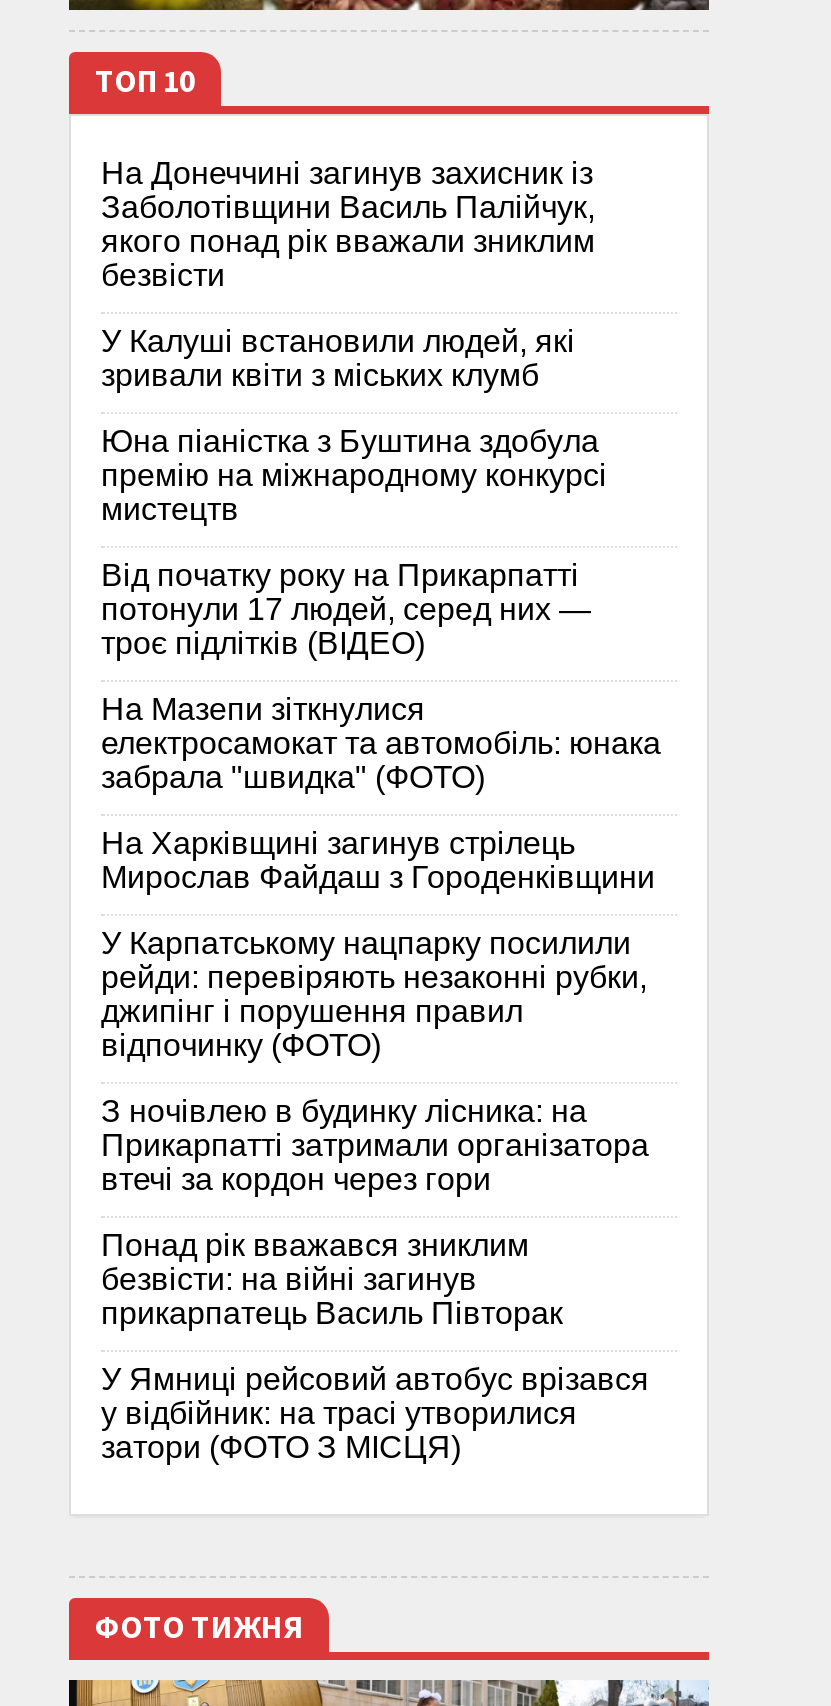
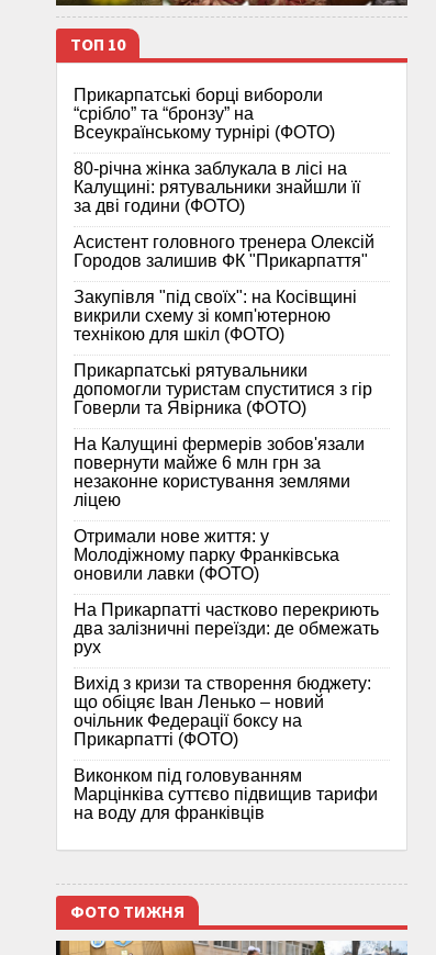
- На Донеччині загинув захисник із
- Заболотівщини Василь Палійчук,
- якого понад рік вважали зниклим
- безвісти
+ Прикарпатські борці вибороли
+ “срібло” та “бронзу” на
+ Всеукраїнському турнірі (ФОТО)

- У Калуші встановили людей, які
- зривали квіти з міських клумб
+ 80-річна жінка заблукала в лісі на
+ Калущині: рятувальники знайшли її
+ за дві години (ФОТО)

- Юна піаністка з Буштина здобула
- премію на міжнародному конкурсі
- мистецтв
+ Асистент головного тренера Олексій
+ Городов залишив ФК "Прикарпаття"

- Від початку року на Прикарпатті
- потонули 17 людей, серед них —
- троє підлітків (ВІДЕО)
+ Закупівля "під своїх": на Косівщині
+ викрили схему зі комп'ютерною
+ технікою для шкіл (ФОТО)

- На Мазепи зіткнулися
- електросамокат та автомобіль: юнака
- забрала "швидка" (ФОТО)
+ Прикарпатські рятувальники
+ допомогли туристам спуститися з гір
+ Говерли та Явірника (ФОТО)

- На Харківщині загинув стрілець
- Мирослав Файдаш з Городенківщини
+ На Калущині фермерів зобов'язали
+ повернути майже 6 млн грн за
+ незаконне користування землями
+ ліцею

- У Карпатському нацпарку посилили
- рейди: перевіряють незаконні рубки,
- джипінг і порушення правил
- відпочинку (ФОТО)
+ Отримали нове життя: у
+ Молодіжному парку Франківська
+ оновили лавки (ФОТО)

- З ночівлею в будинку лісника: на
- Прикарпатті затримали організатора
- втечі за кордон через гори
+ На Прикарпатті частково перекриють
+ два залізничні переїзди: де обмежать
+ рух

- Понад рік вважався зниклим
- безвісти: на війні загинув
- прикарпатець Василь Півторак
+ Вихід з кризи та створення бюджету:
+ що обіцяє Іван Ленько – новий
+ очільник Федерації боксу на
+ Прикарпатті (ФОТО)

- У Ямниці рейсовий автобус врізався
- у відбійник: на трасі утворилися
- затори (ФОТО З МІСЦЯ)
+ Виконком під головуванням
+ Марцінківа суттєво підвищив тарифи
+ на воду для франківців
